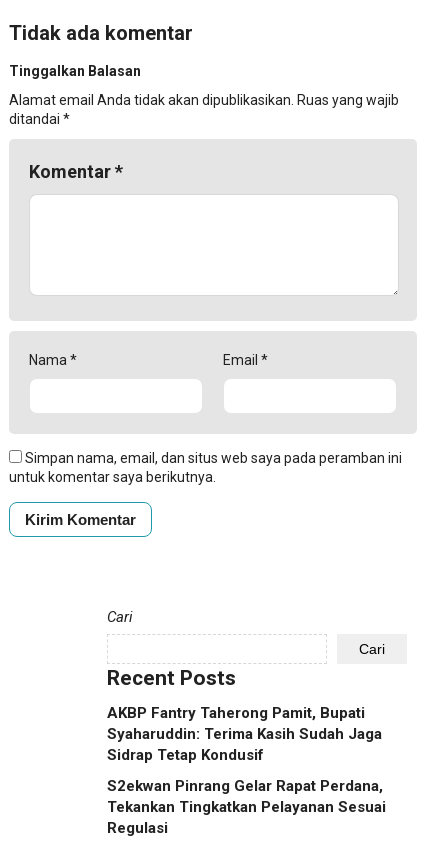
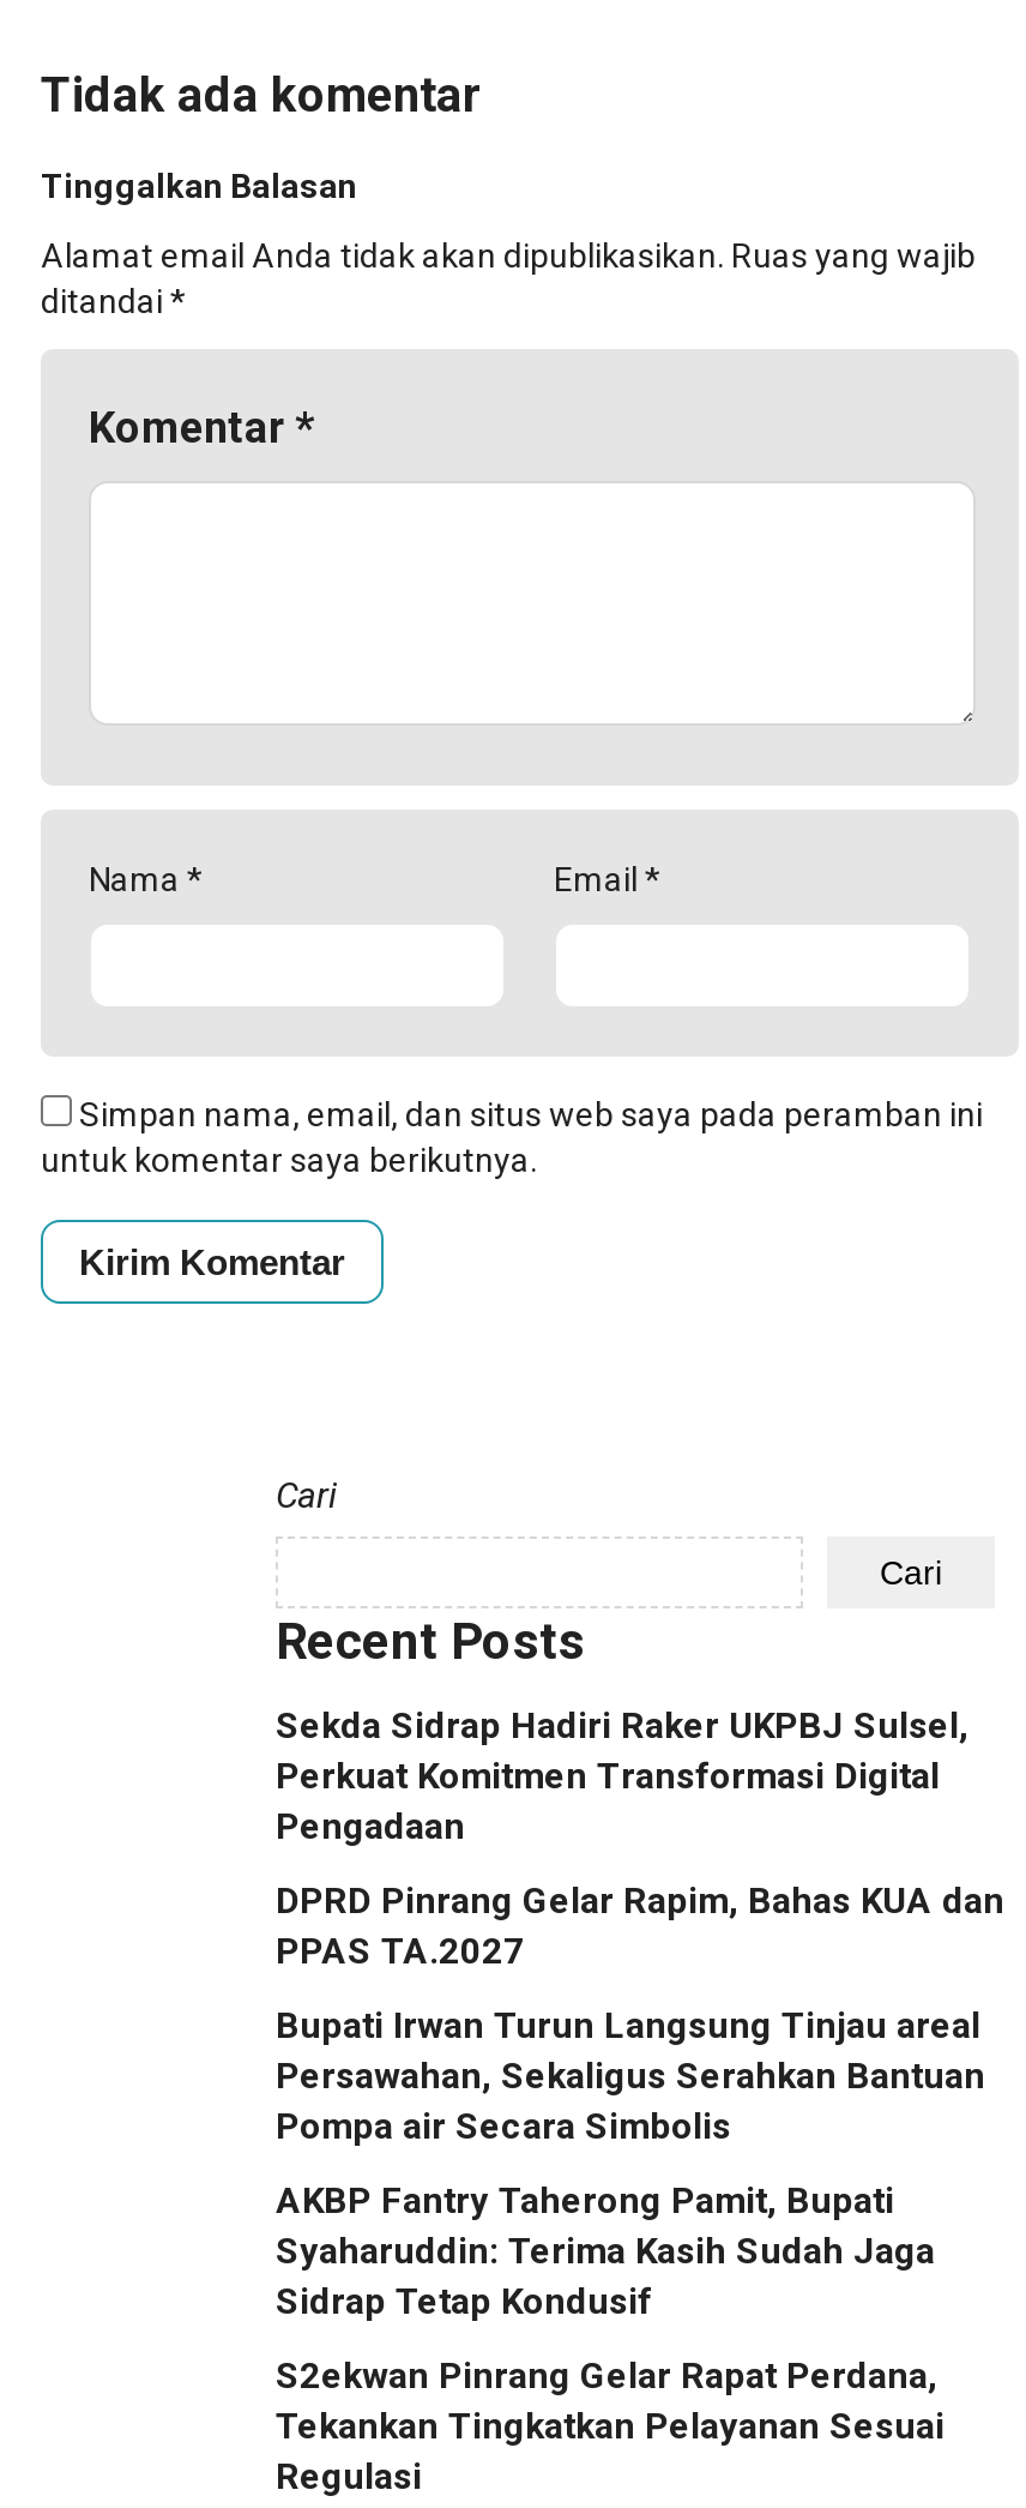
+ Sekda Sidrap Hadiri Raker UKPBJ Sulsel,
+ Perkuat Komitmen Transformasi Digital
+ Pengadaan
+ DPRD Pinrang Gelar Rapim, Bahas KUA dan
+ PPAS TA.2027
+ Bupati Irwan Turun Langsung Tinjau areal
+ Persawahan, Sekaligus Serahkan Bantuan
+ Pompa air Secara Simbolis
